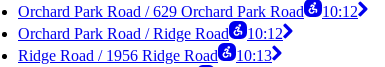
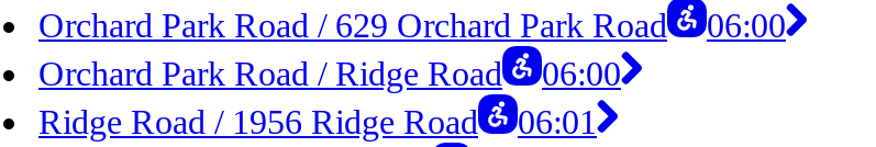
- Orchard Park Road / 629 Orchard Park Road 10:12
+ Orchard Park Road / 629 Orchard Park Road 06:00

- Orchard Park Road / Ridge Road 10:12
+ Orchard Park Road / Ridge Road 06:00

- Ridge Road / 1956 Ridge Road 10:13
+ Ridge Road / 1956 Ridge Road 06:01
